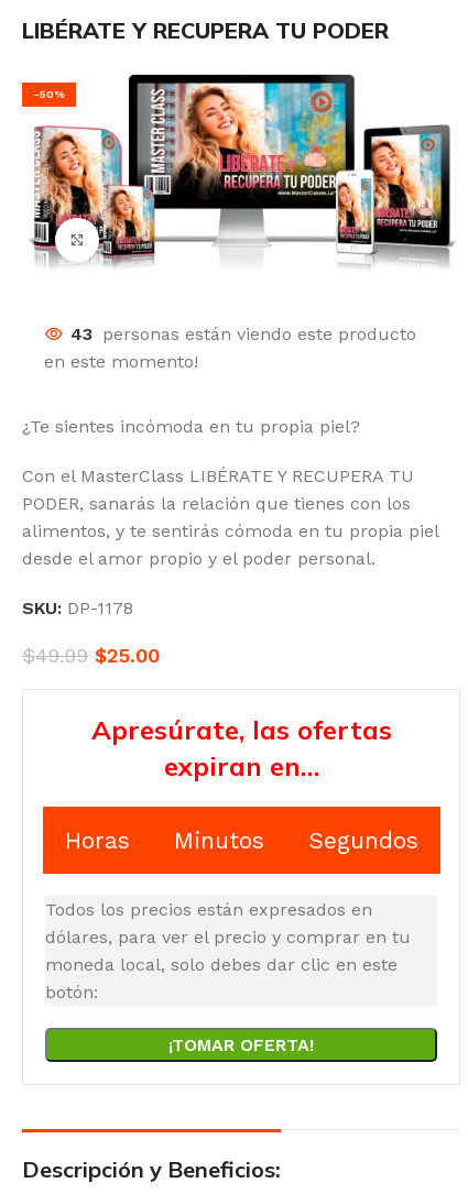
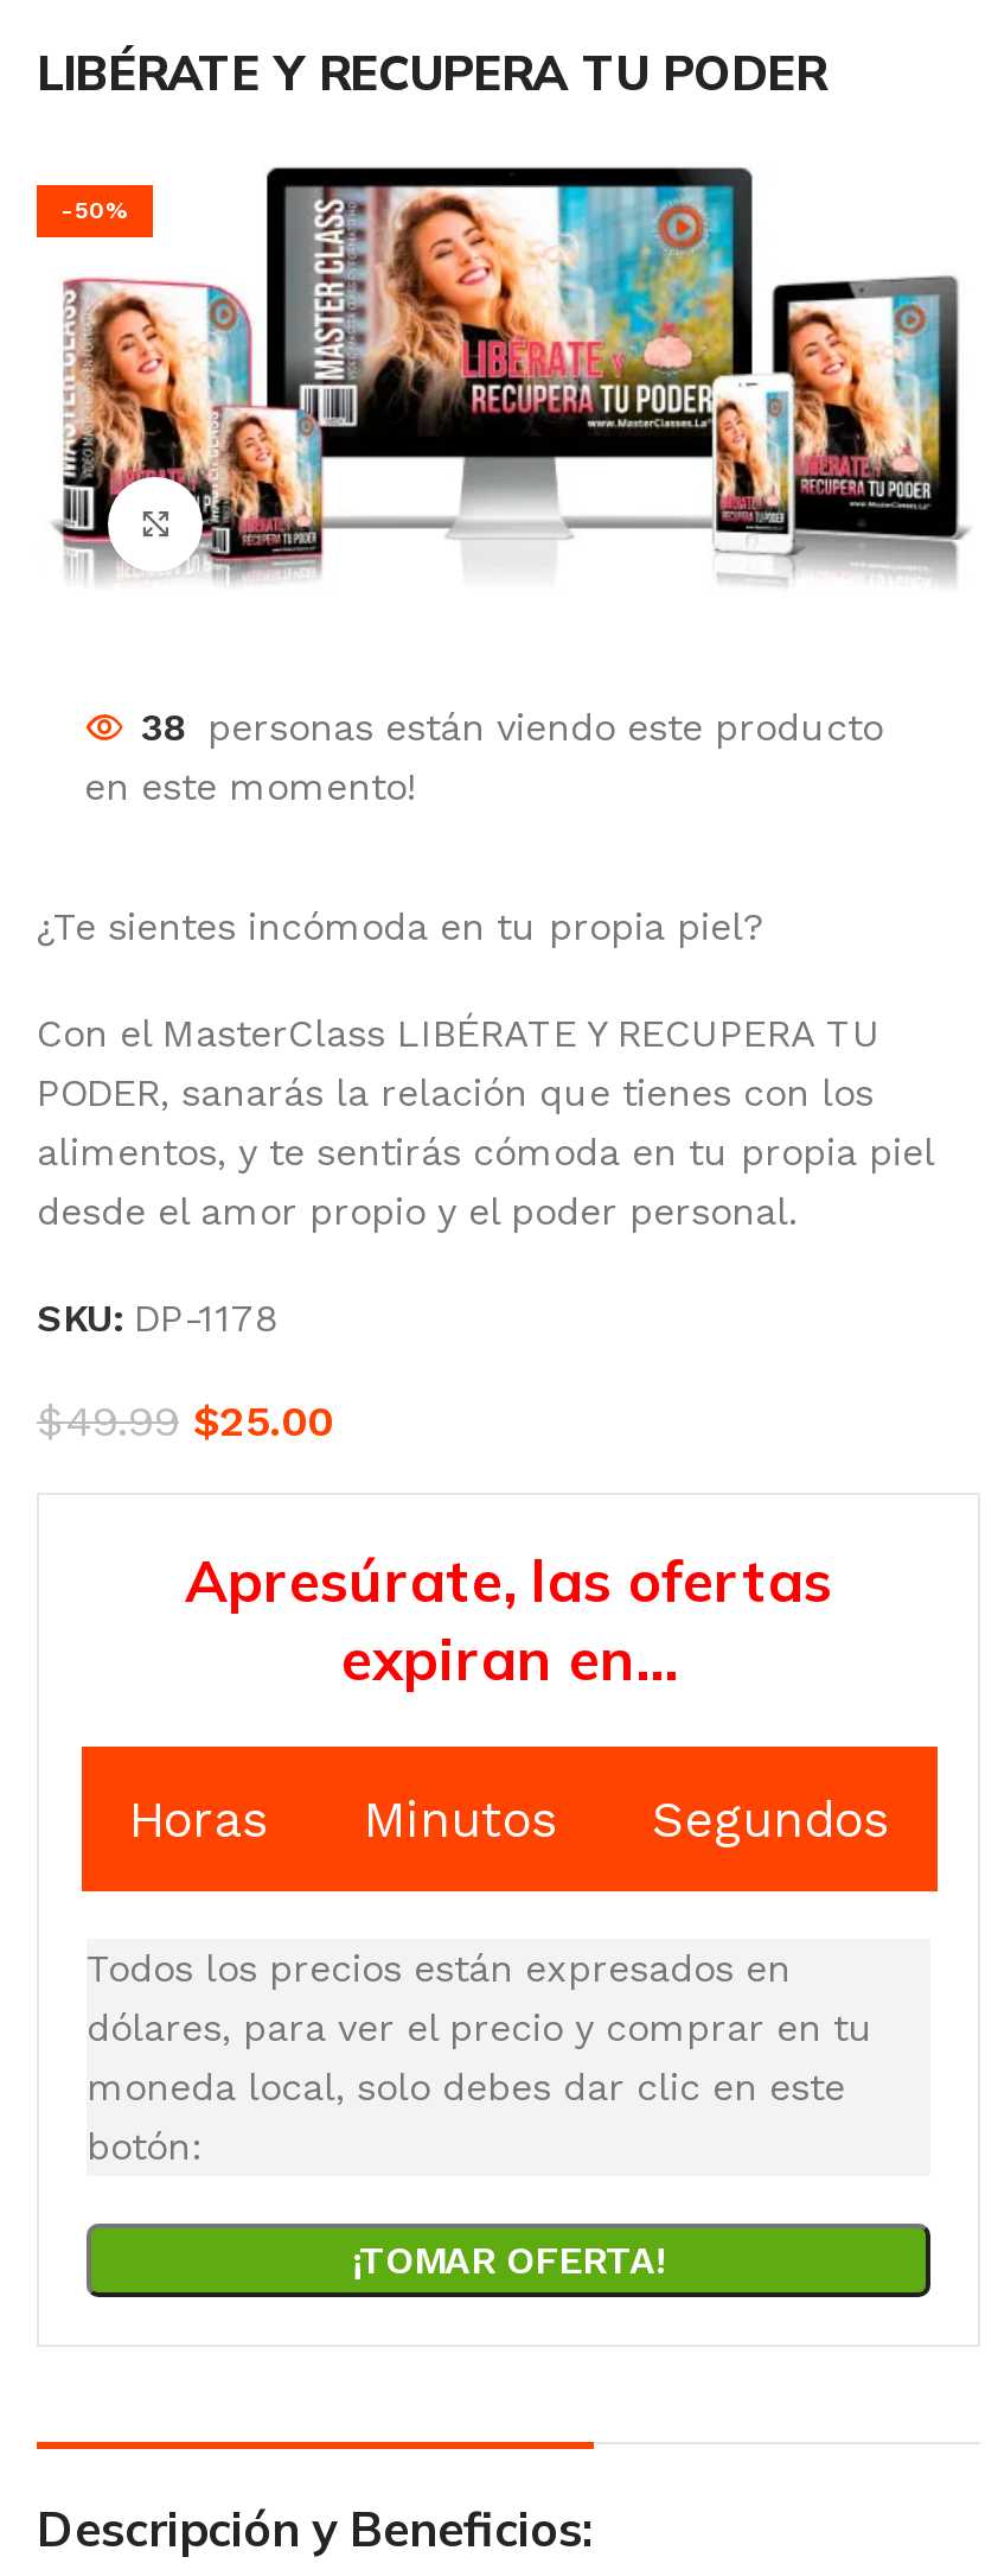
- 43 personas están viendo este producto
+ 38 personas están viendo este producto
